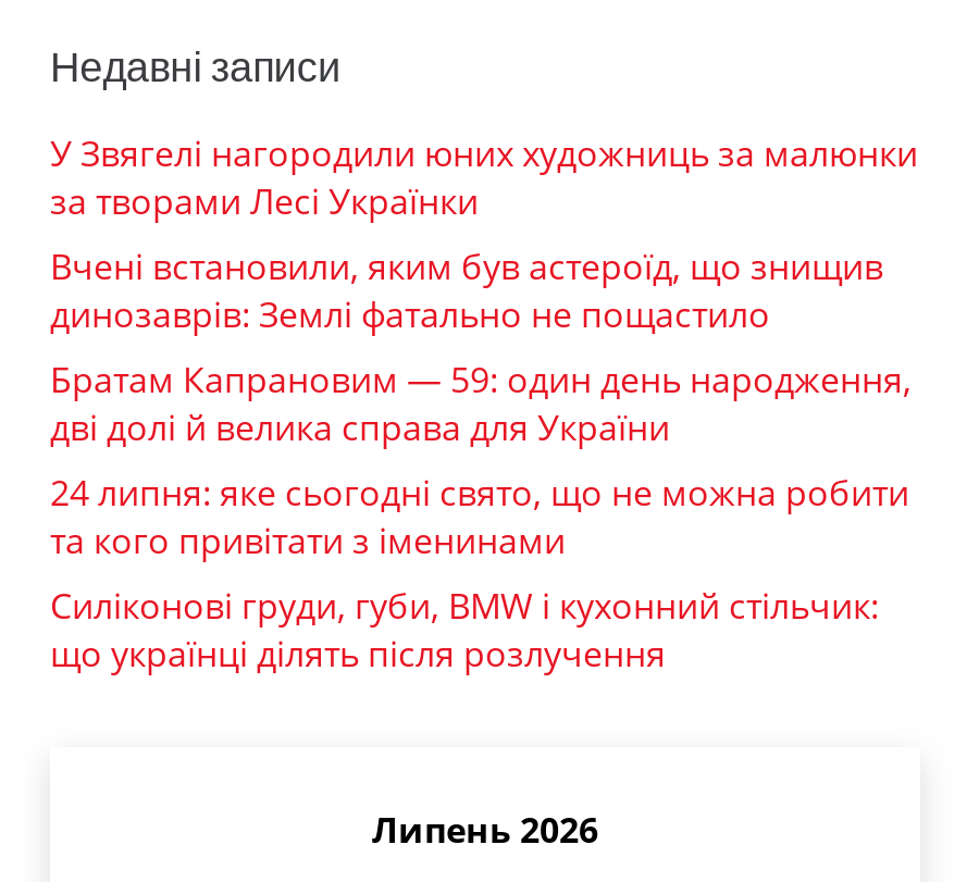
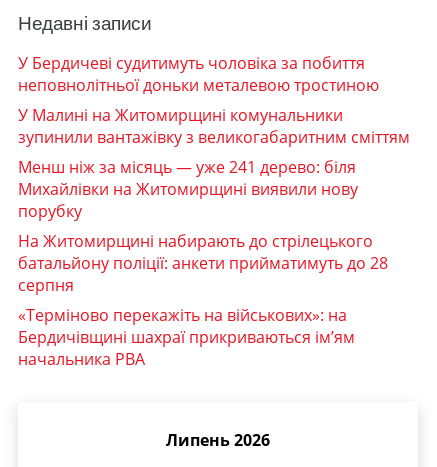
- У Звягелі нагородили юних художниць за малюнки
- за творами Лесі Українки
- Вчені встановили, яким був астероїд, що знищив
- динозаврів: Землі фатально не пощастило
- Братам Капрановим — 59: один день народження,
- дві долі й велика справа для України
- 24 липня: яке сьогодні свято, що не можна робити
- та кого привітати з іменинами
- Силіконові груди, губи, BMW і кухонний стільчик:
- що українці ділять після розлучення
+ У Бердичеві судитимуть чоловіка за побиття
+ неповнолітньої доньки металевою тростиною
+ У Малині на Житомирщині комунальники
+ зупинили вантажівку з великогабаритним сміттям
+ Менш ніж за місяць — уже 241 дерево: біля
+ Михайлівки на Житомирщині виявили нову
+ порубку
+ На Житомирщині набирають до стрілецького
+ батальйону поліції: анкети прийматимуть до 28
+ серпня
+ «Терміново перекажіть на військових»: на
+ Бердичівщині шахраї прикриваються ім’ям
+ начальника РВА
